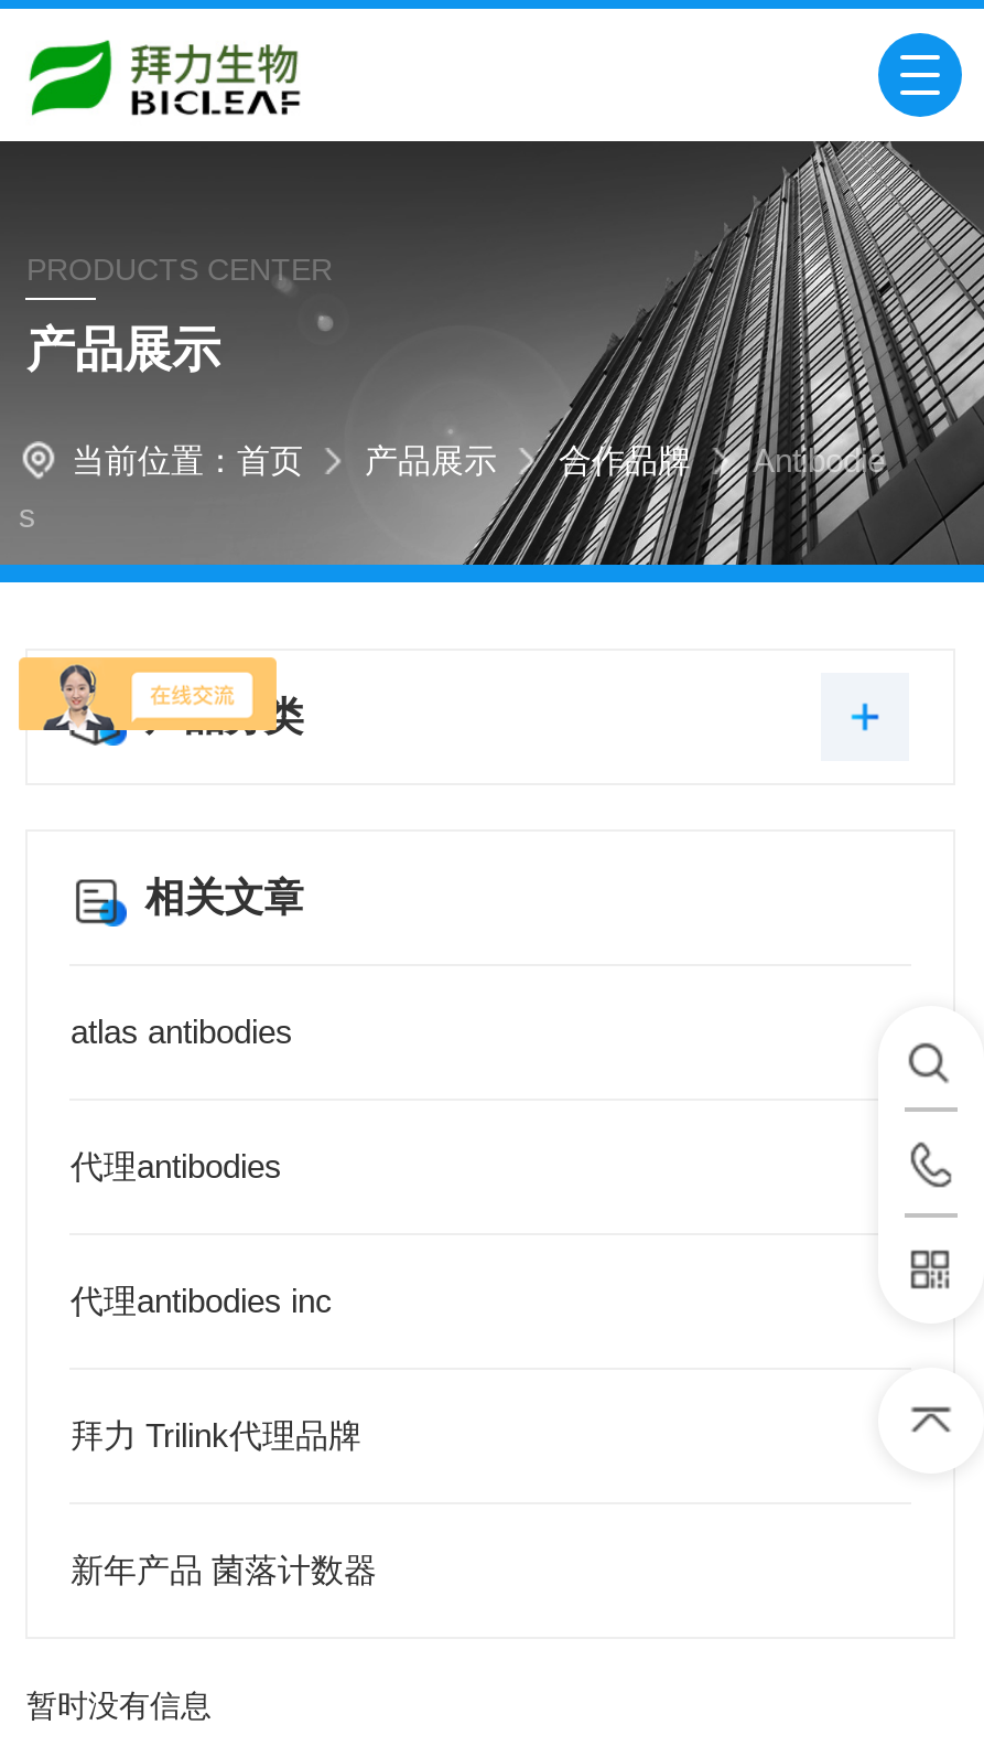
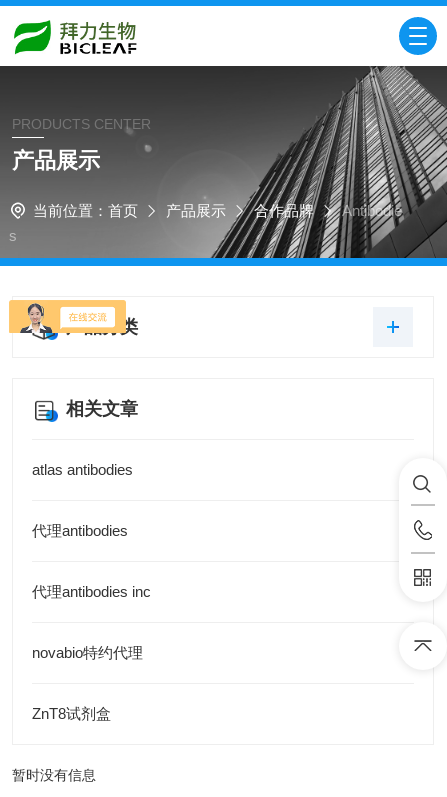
- 拜力 Trilink代理品牌
+ novabio特约代理

- 新年产品 菌落计数器
+ ZnT8试剂盒
